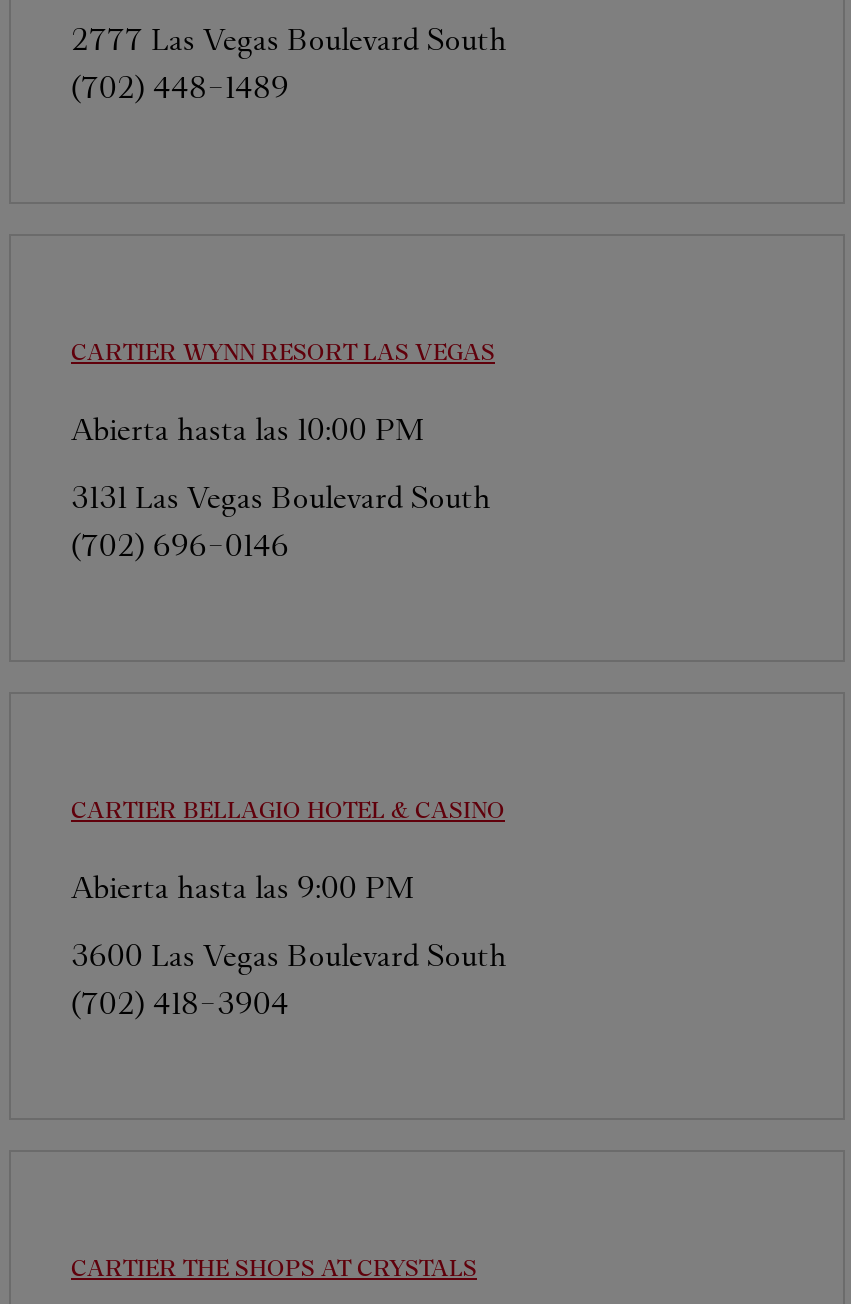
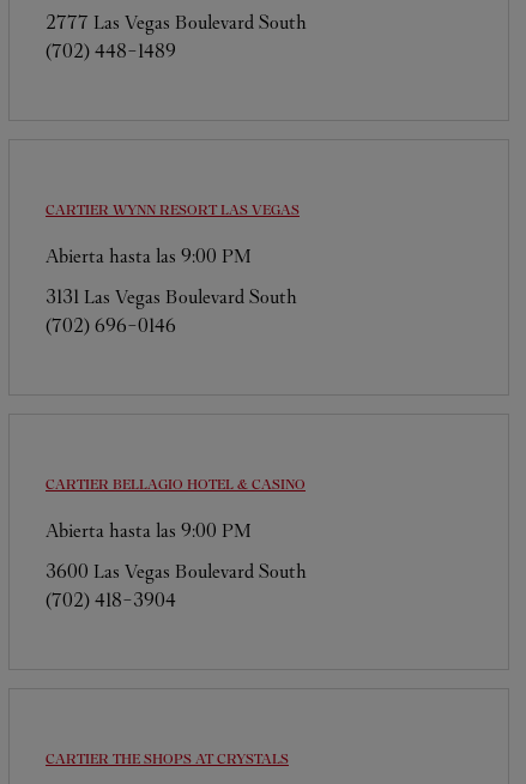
- Abierta hasta las 10:00 PM
+ Abierta hasta las 9:00 PM
